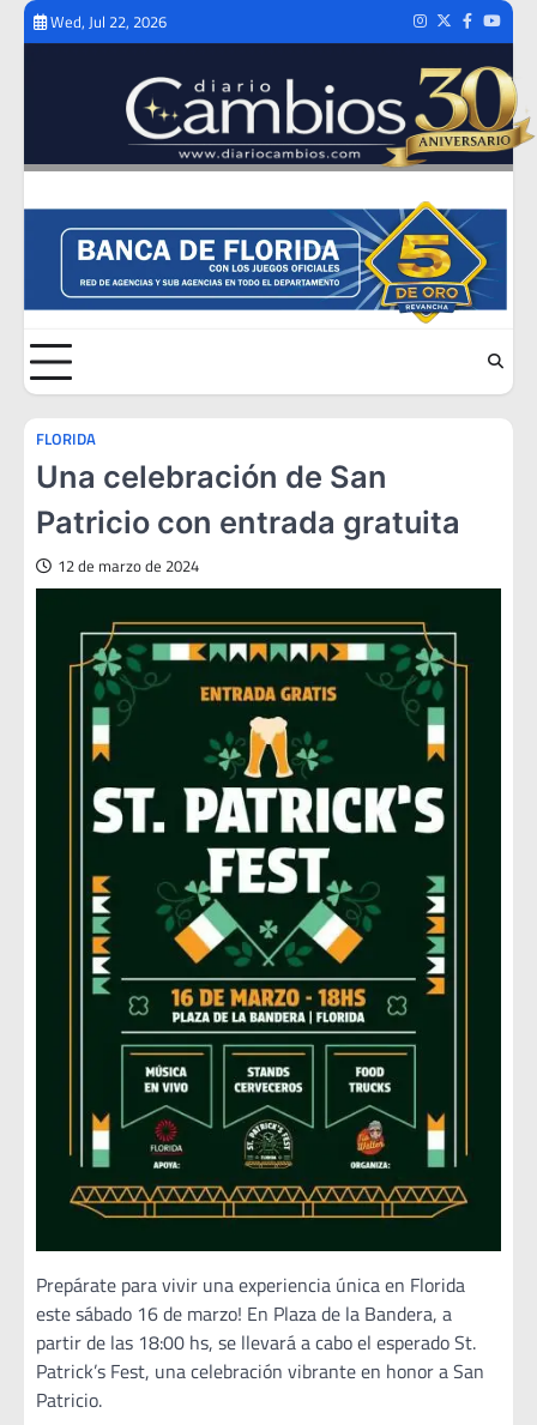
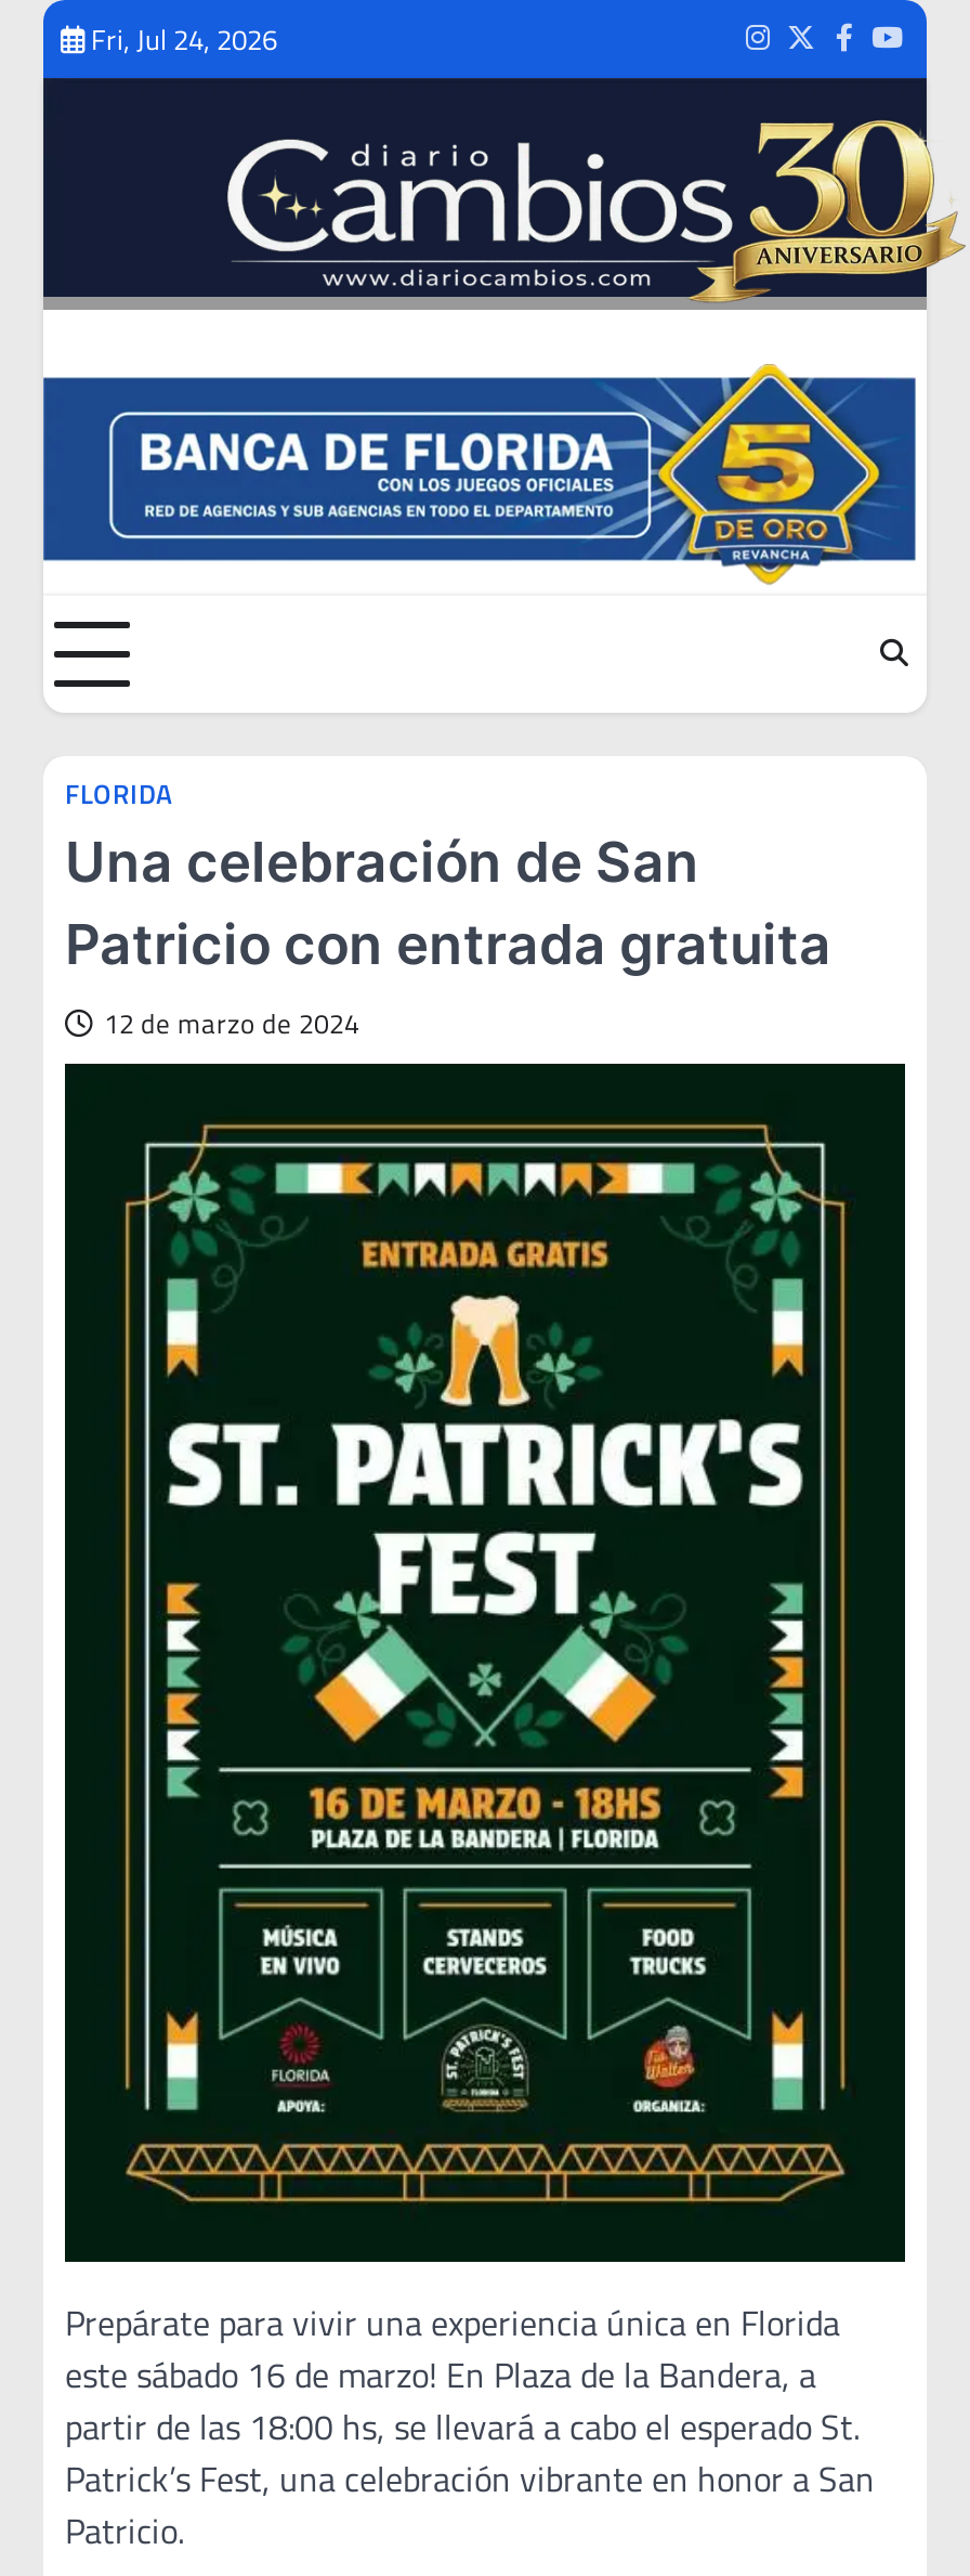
- Wed, Jul 22, 2026
+ Fri, Jul 24, 2026
